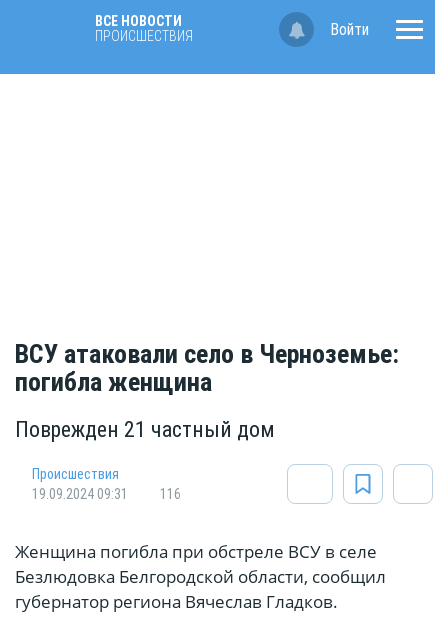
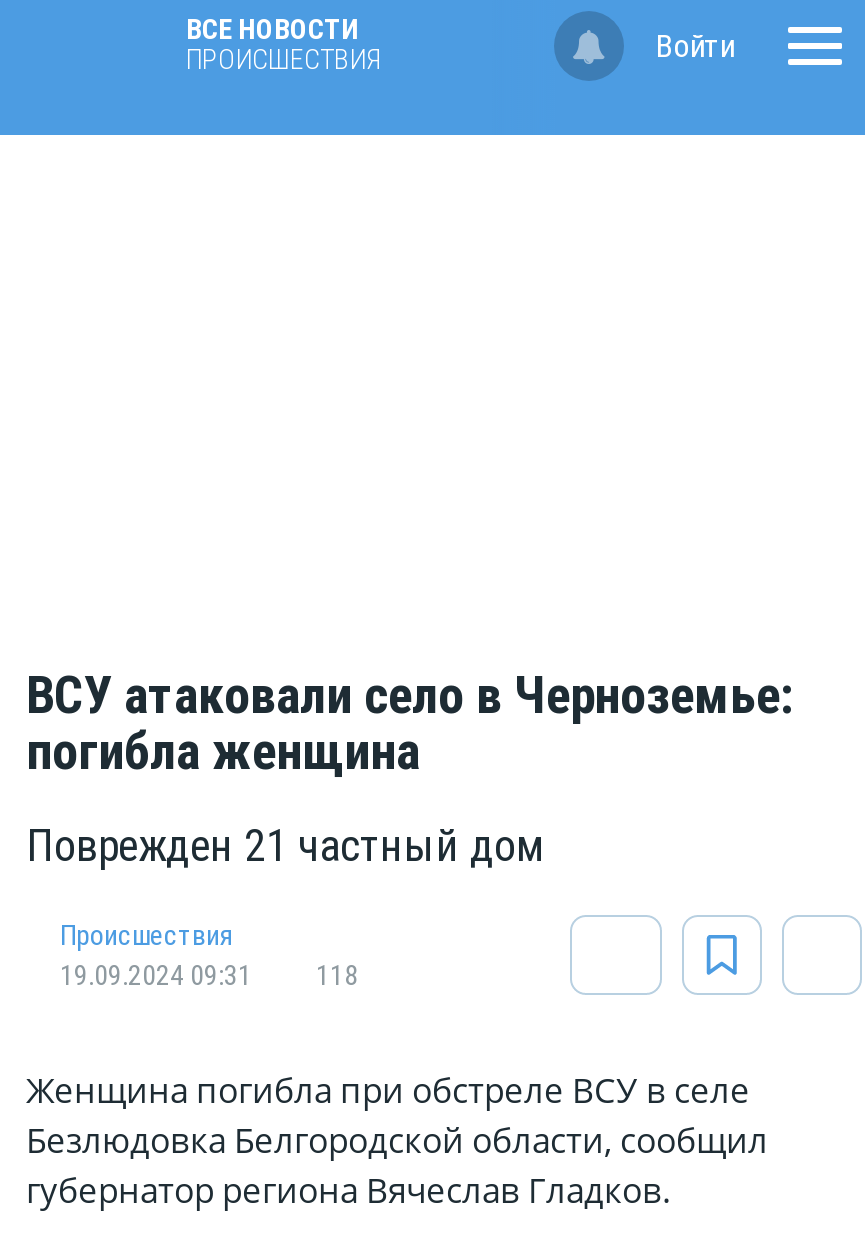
- 19.09.2024 09:31 116
+ 19.09.2024 09:31 118
